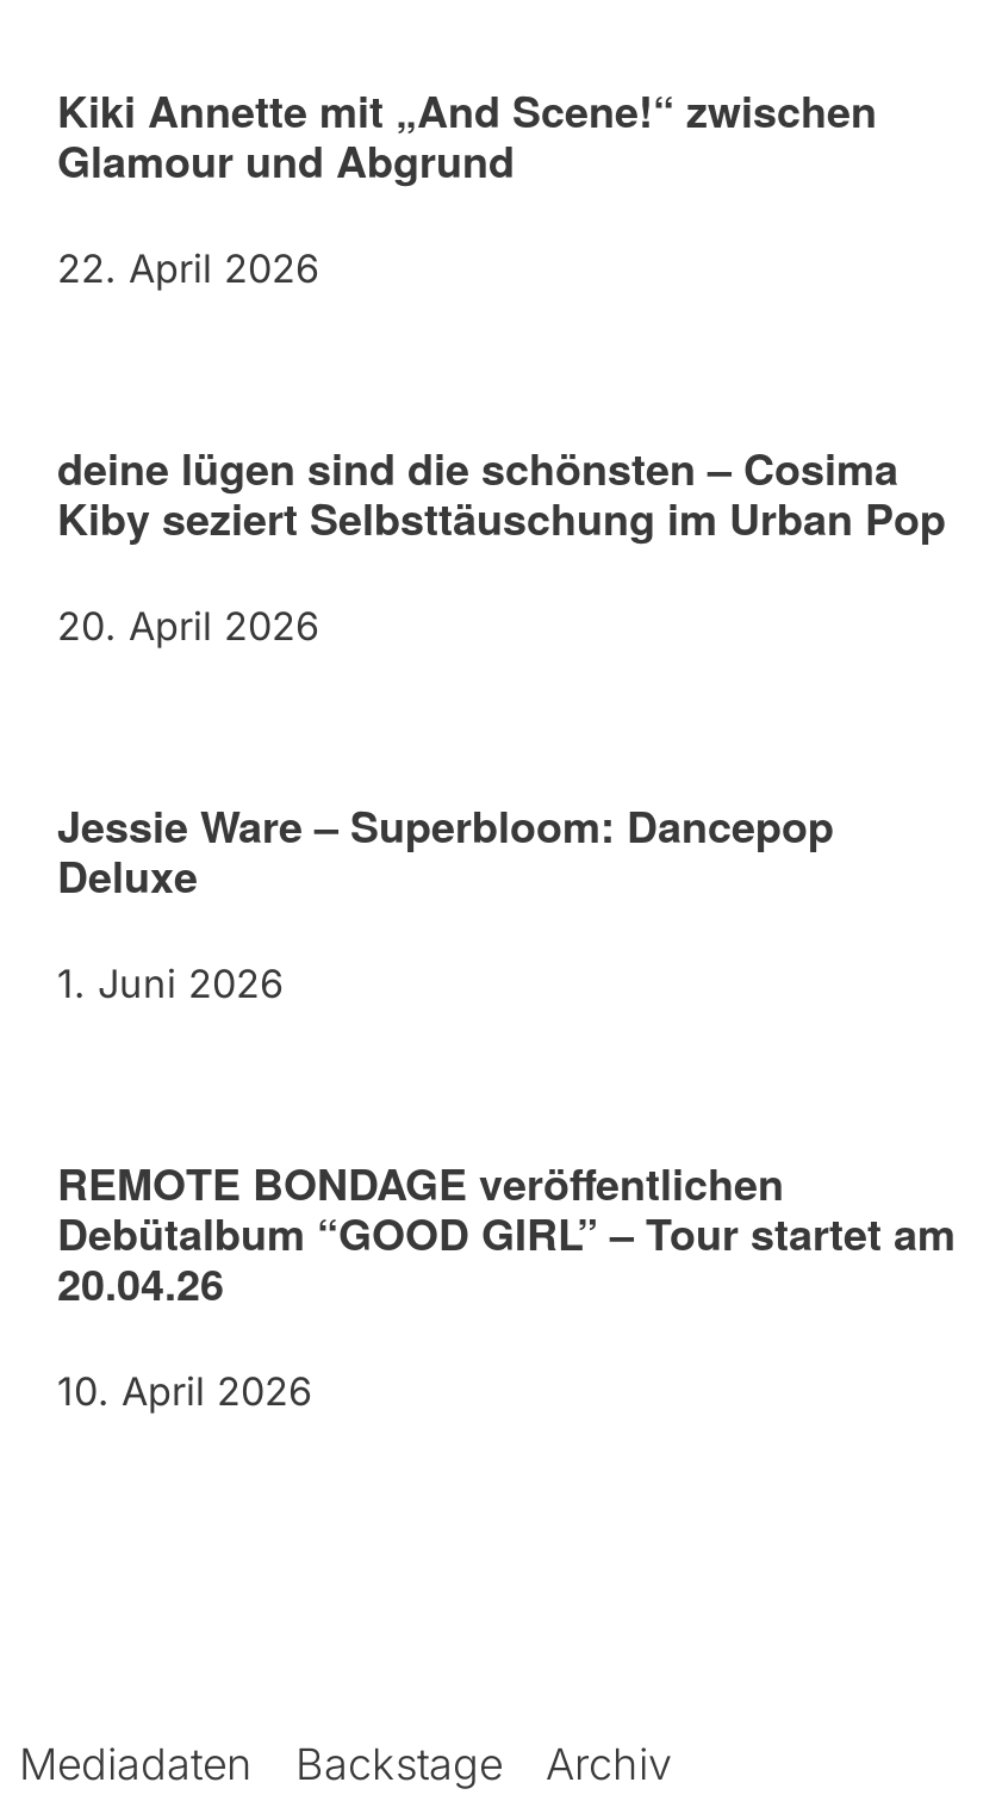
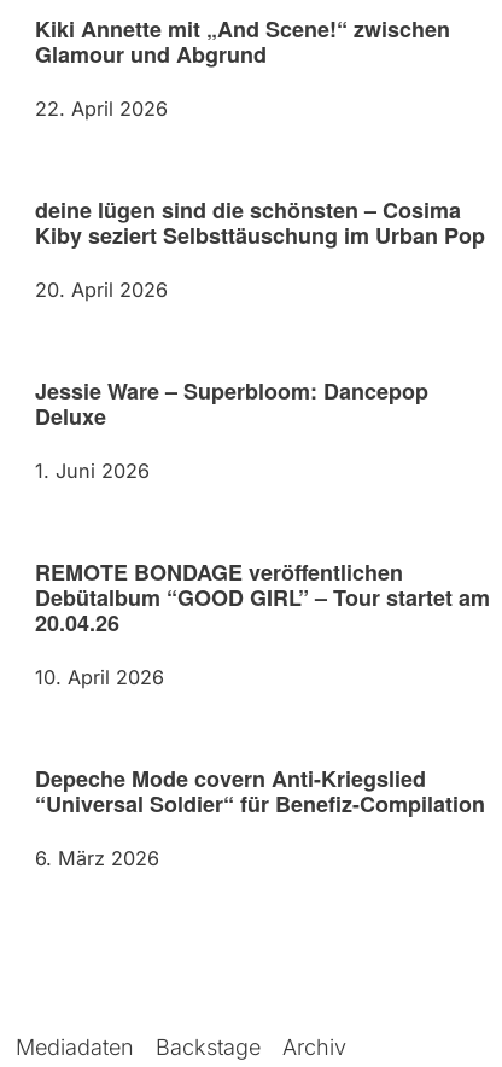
+ Depeche Mode covern Anti-Kriegslied
+ “Universal Soldier“ für Benefiz-Compilation
+ 6. März 2026
